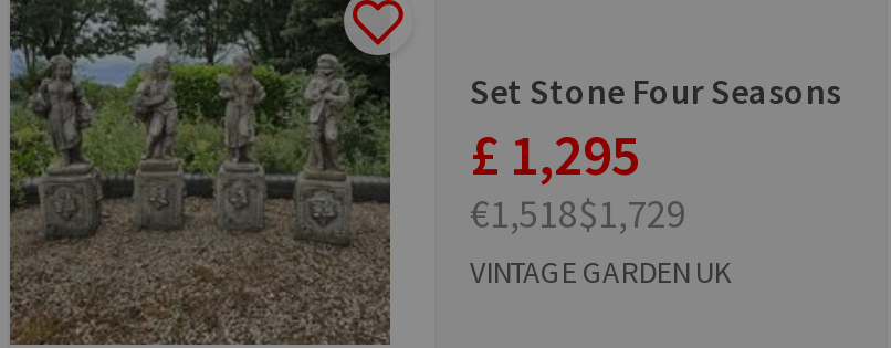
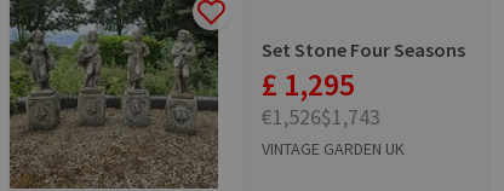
- €1,518$1,729
+ €1,526$1,743
